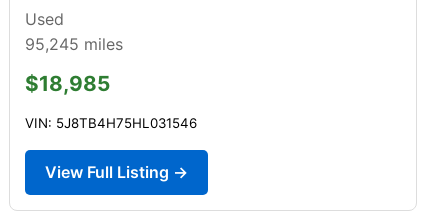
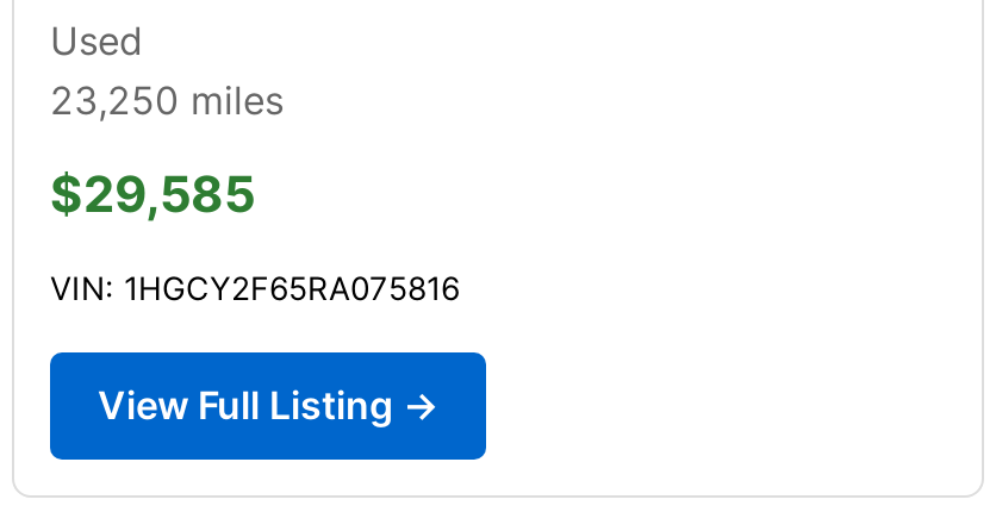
- 95,245 miles
+ 23,250 miles

- $18,985
+ $29,585

- VIN: 5J8TB4H75HL031546
+ VIN: 1HGCY2F65RA075816
